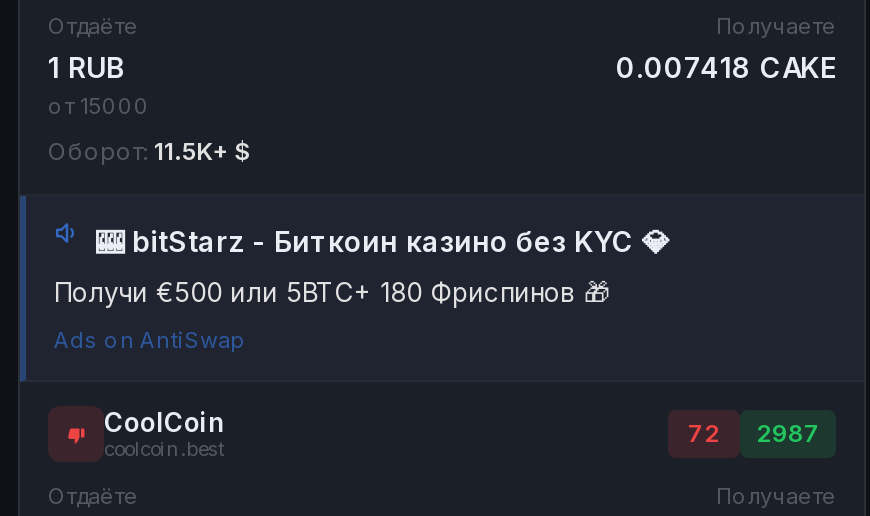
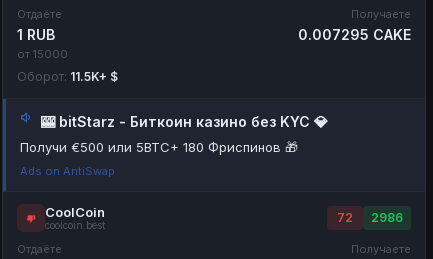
- 0.007418 CAKE
+ 0.007295 CAKE

- 72 2987
+ 72 2986
